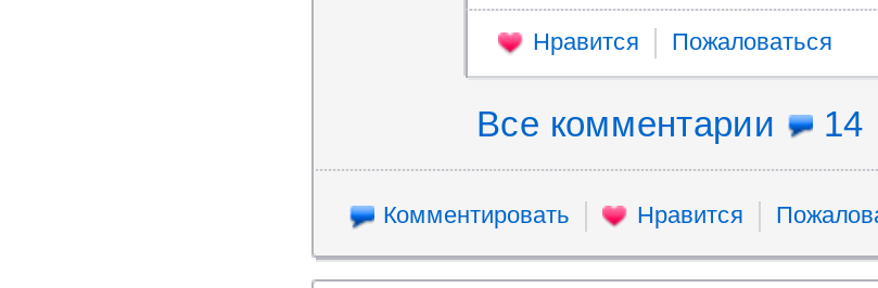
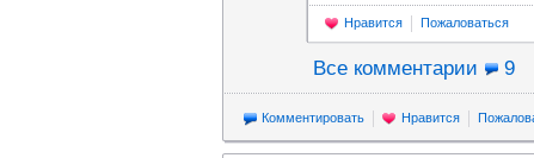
- Все комментарии 14
+ Все комментарии 9
